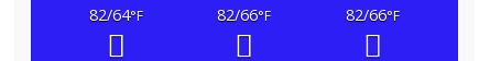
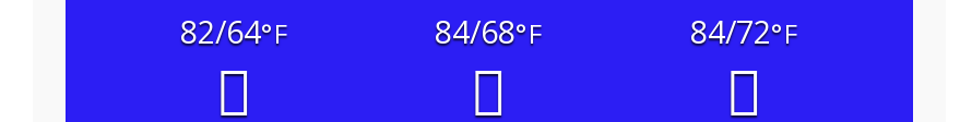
- 82/66°F
+ 84/68°F

- 82/66°F
+ 84/72°F
